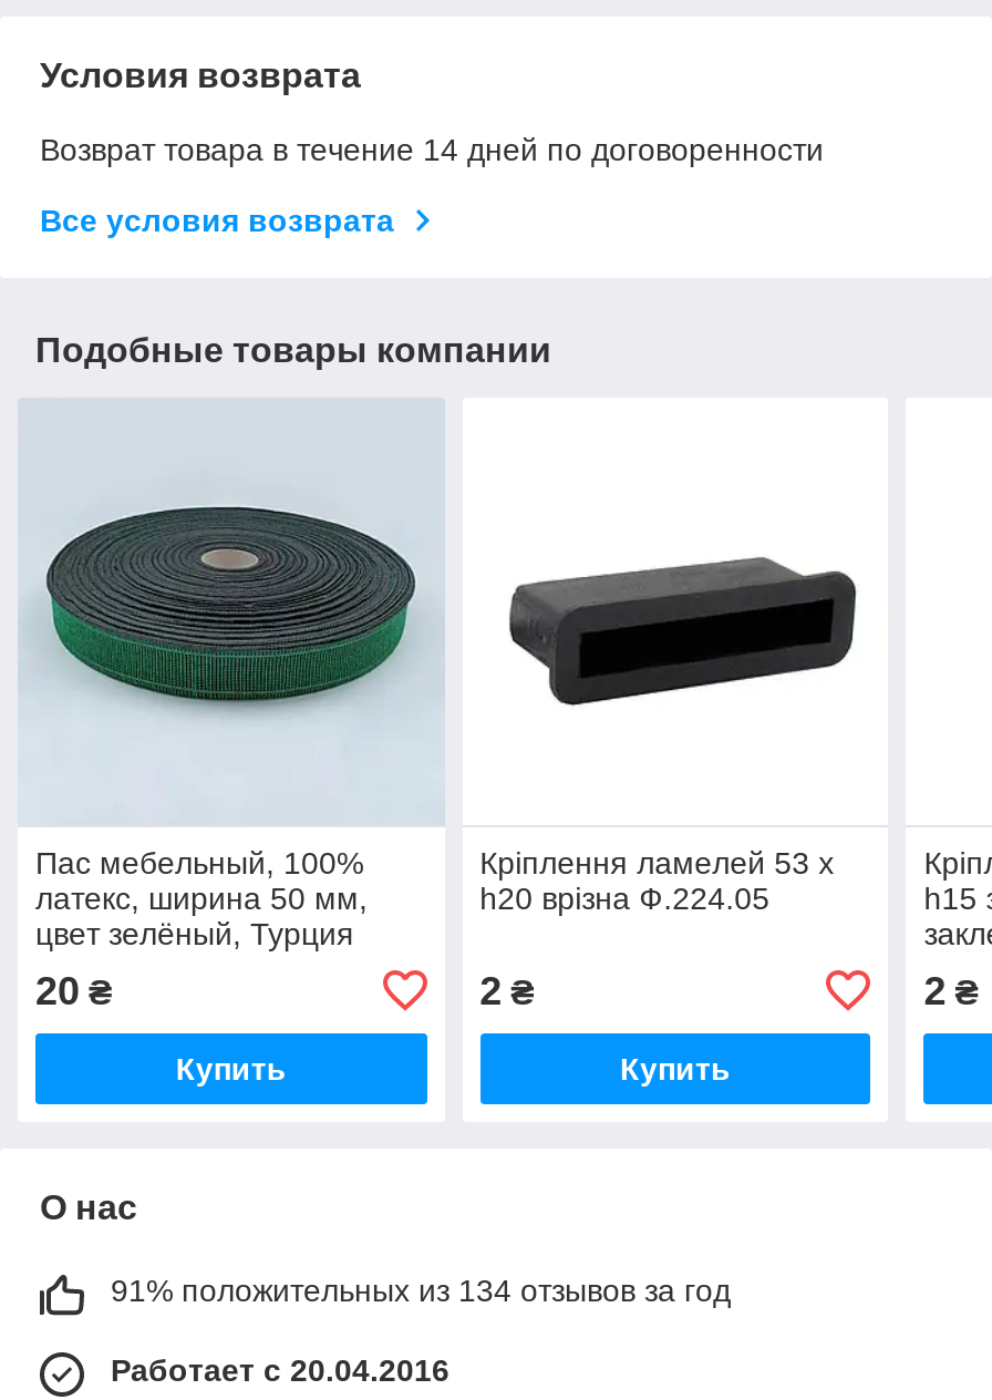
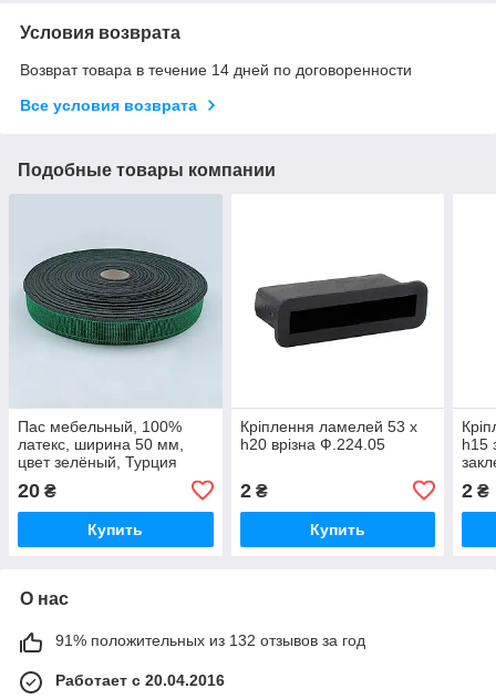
- 91% положительных из 134 отзывов за год
+ 91% положительных из 132 отзывов за год
